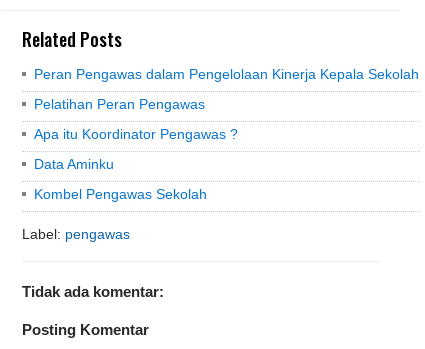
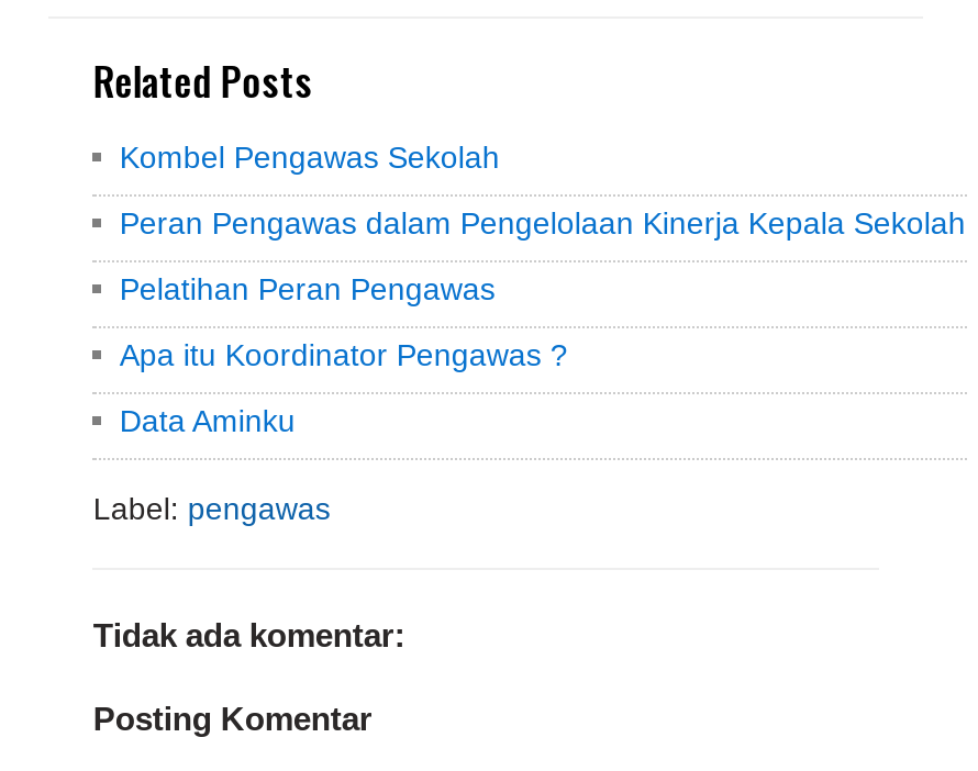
moved down: Peran Pengawas dalam Pengelolaan Kinerja Kepala Sekolah | Pelatihan Peran Pengawas | Apa itu Koordinator Pengawas ? | Data Aminku

moved up: Kombel Pengawas Sekolah
